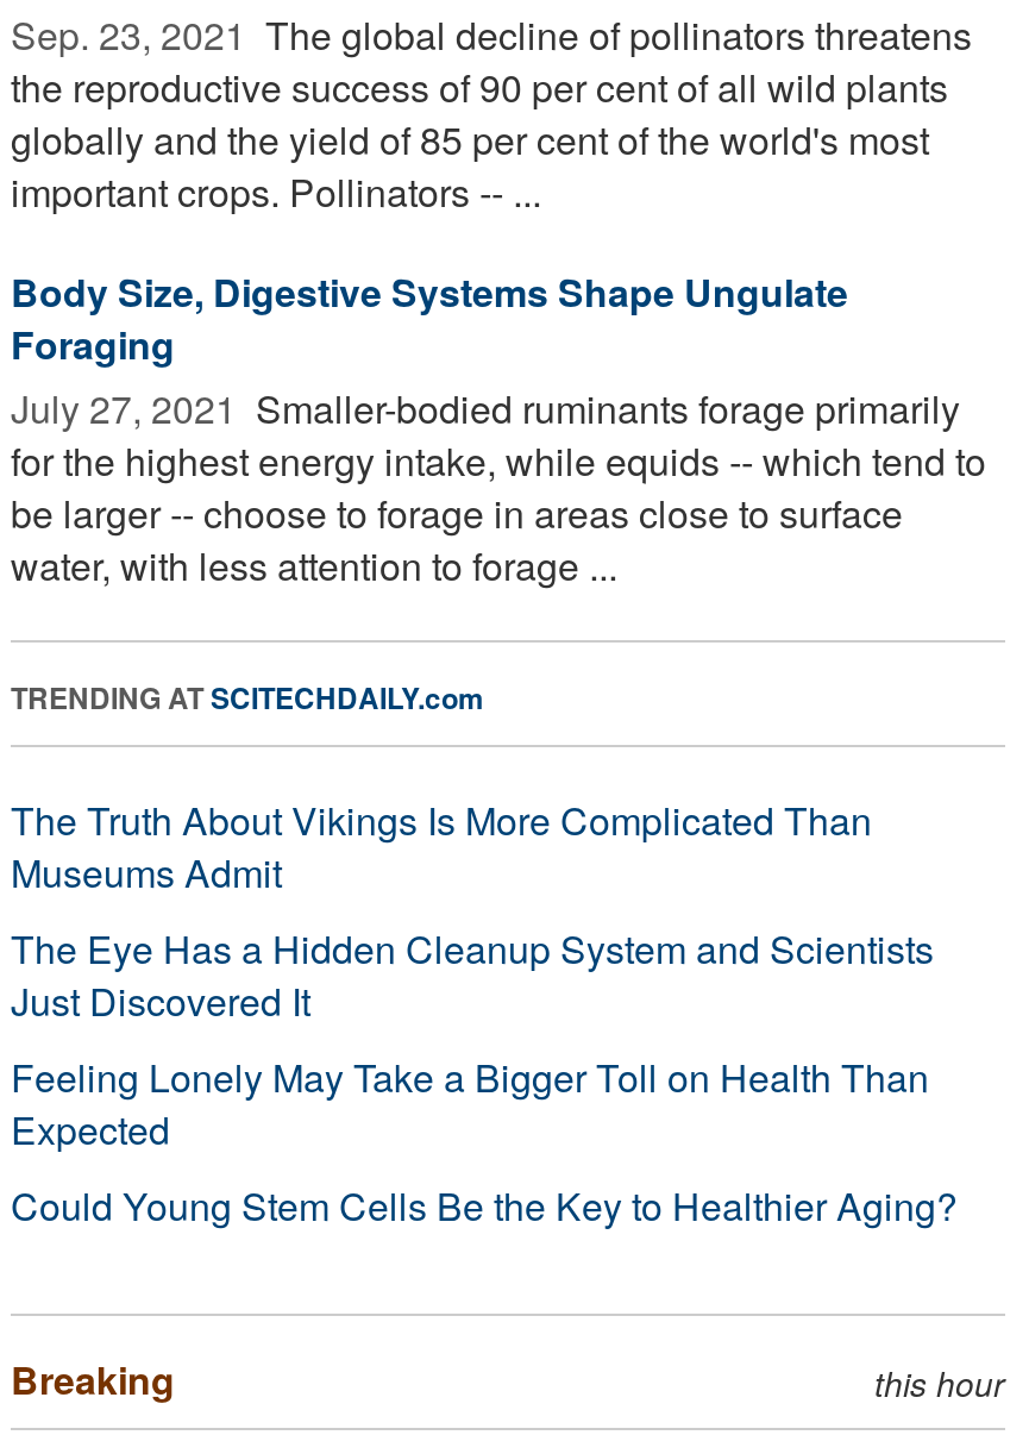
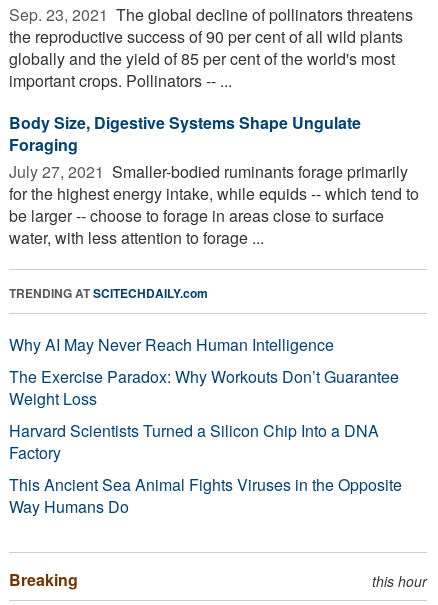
- The Truth About Vikings Is More Complicated Than
- Museums Admit
- The Eye Has a Hidden Cleanup System and Scientists
- Just Discovered It
- Feeling Lonely May Take a Bigger Toll on Health Than
- Expected
- Could Young Stem Cells Be the Key to Healthier Aging?
+ Why AI May Never Reach Human Intelligence
+ The Exercise Paradox: Why Workouts Don’t Guarantee
+ Weight Loss
+ Harvard Scientists Turned a Silicon Chip Into a DNA
+ Factory
+ This Ancient Sea Animal Fights Viruses in the Opposite
+ Way Humans Do
